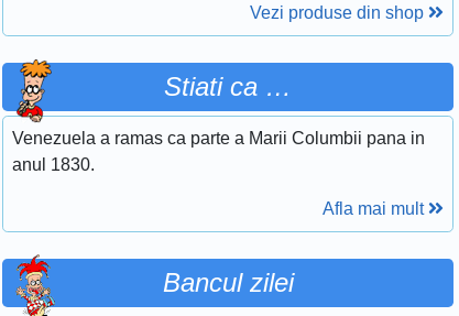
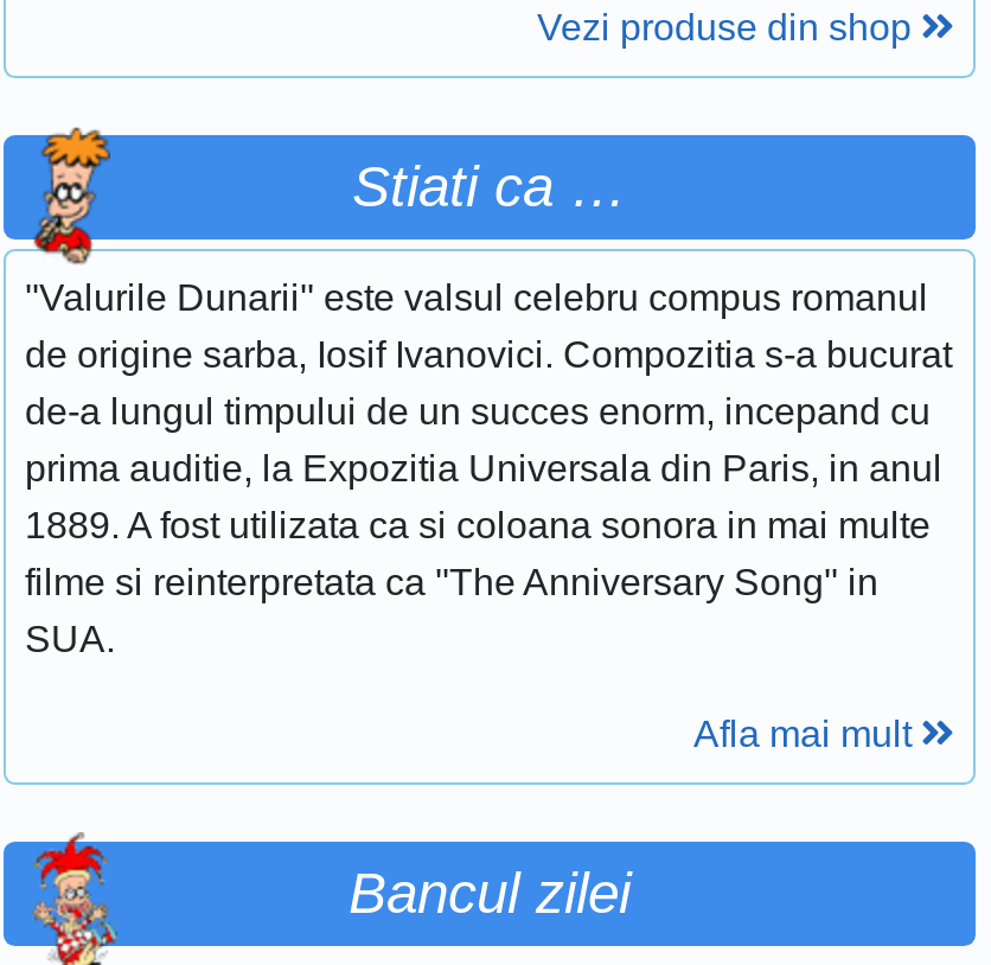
- Venezuela a ramas ca parte a Marii Columbii pana in
- anul 1830.
+ ''Valurile Dunarii'' este valsul celebru compus romanul
+ de origine sarba, Iosif Ivanovici. Compozitia s-a bucurat
+ de-a lungul timpului de un succes enorm, incepand cu
+ prima auditie, la Expozitia Universala din Paris, in anul
+ 1889. A fost utilizata ca si coloana sonora in mai multe
+ filme si reinterpretata ca ''The Anniversary Song'' in
+ SUA.
